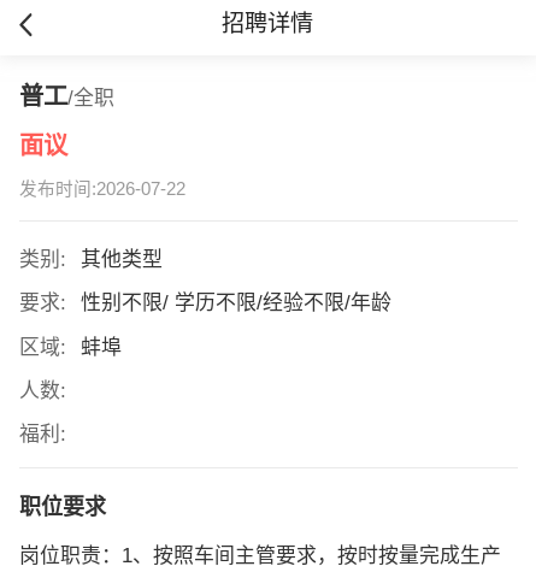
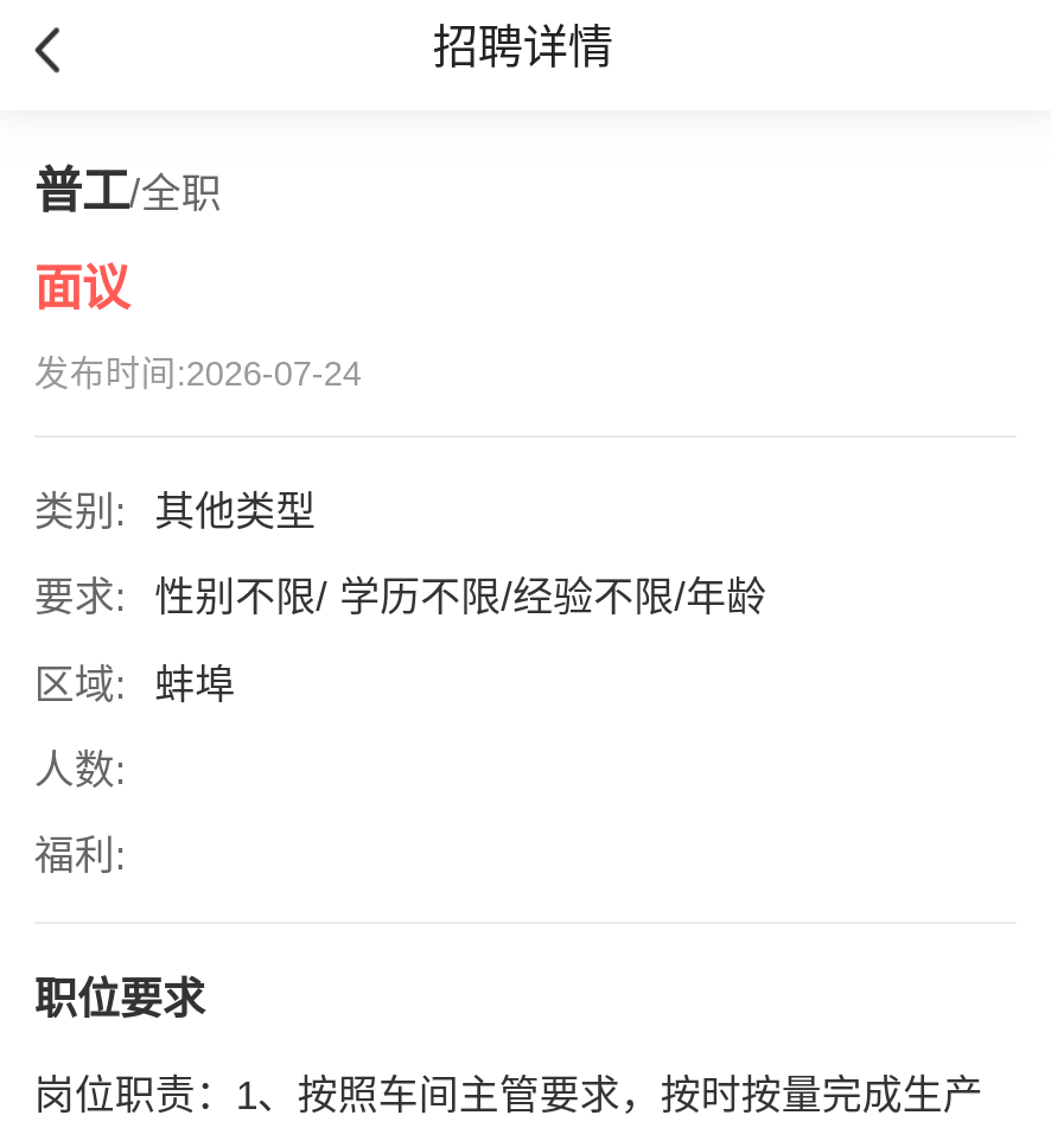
- 发布时间:2026-07-22
+ 发布时间:2026-07-24
